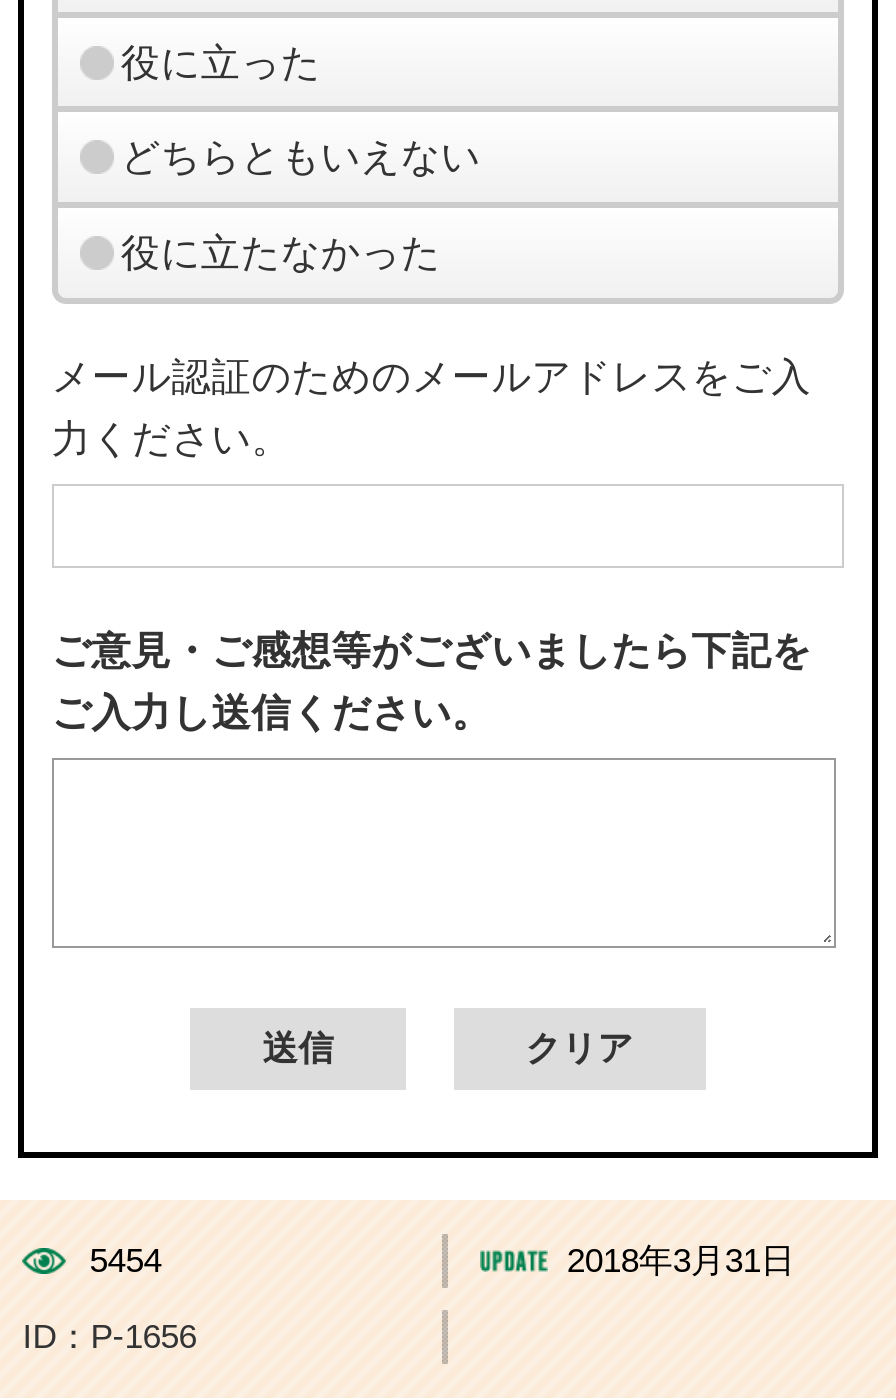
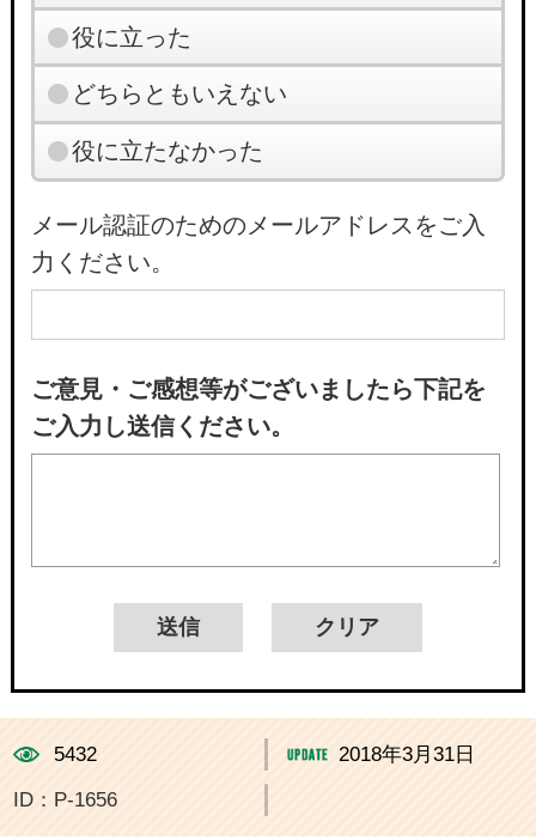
- 5454
+ 5432
